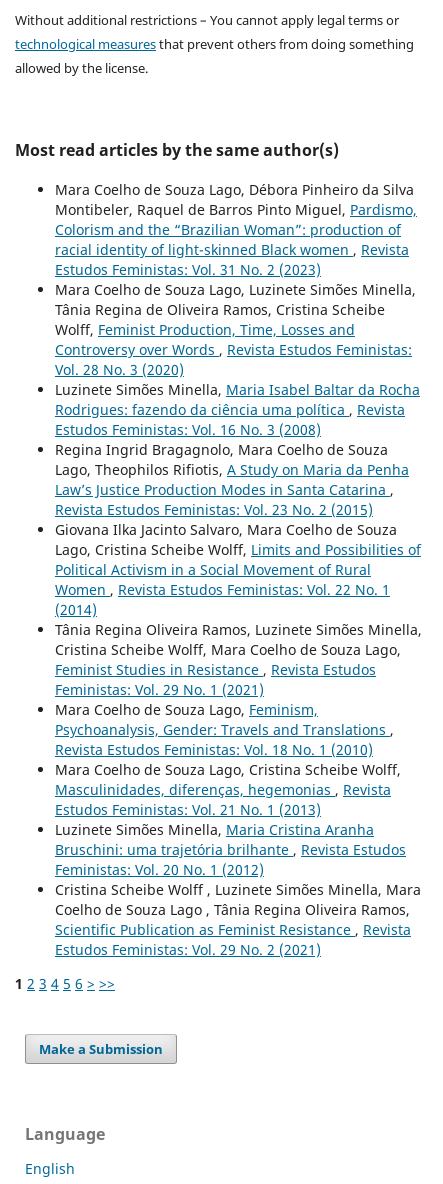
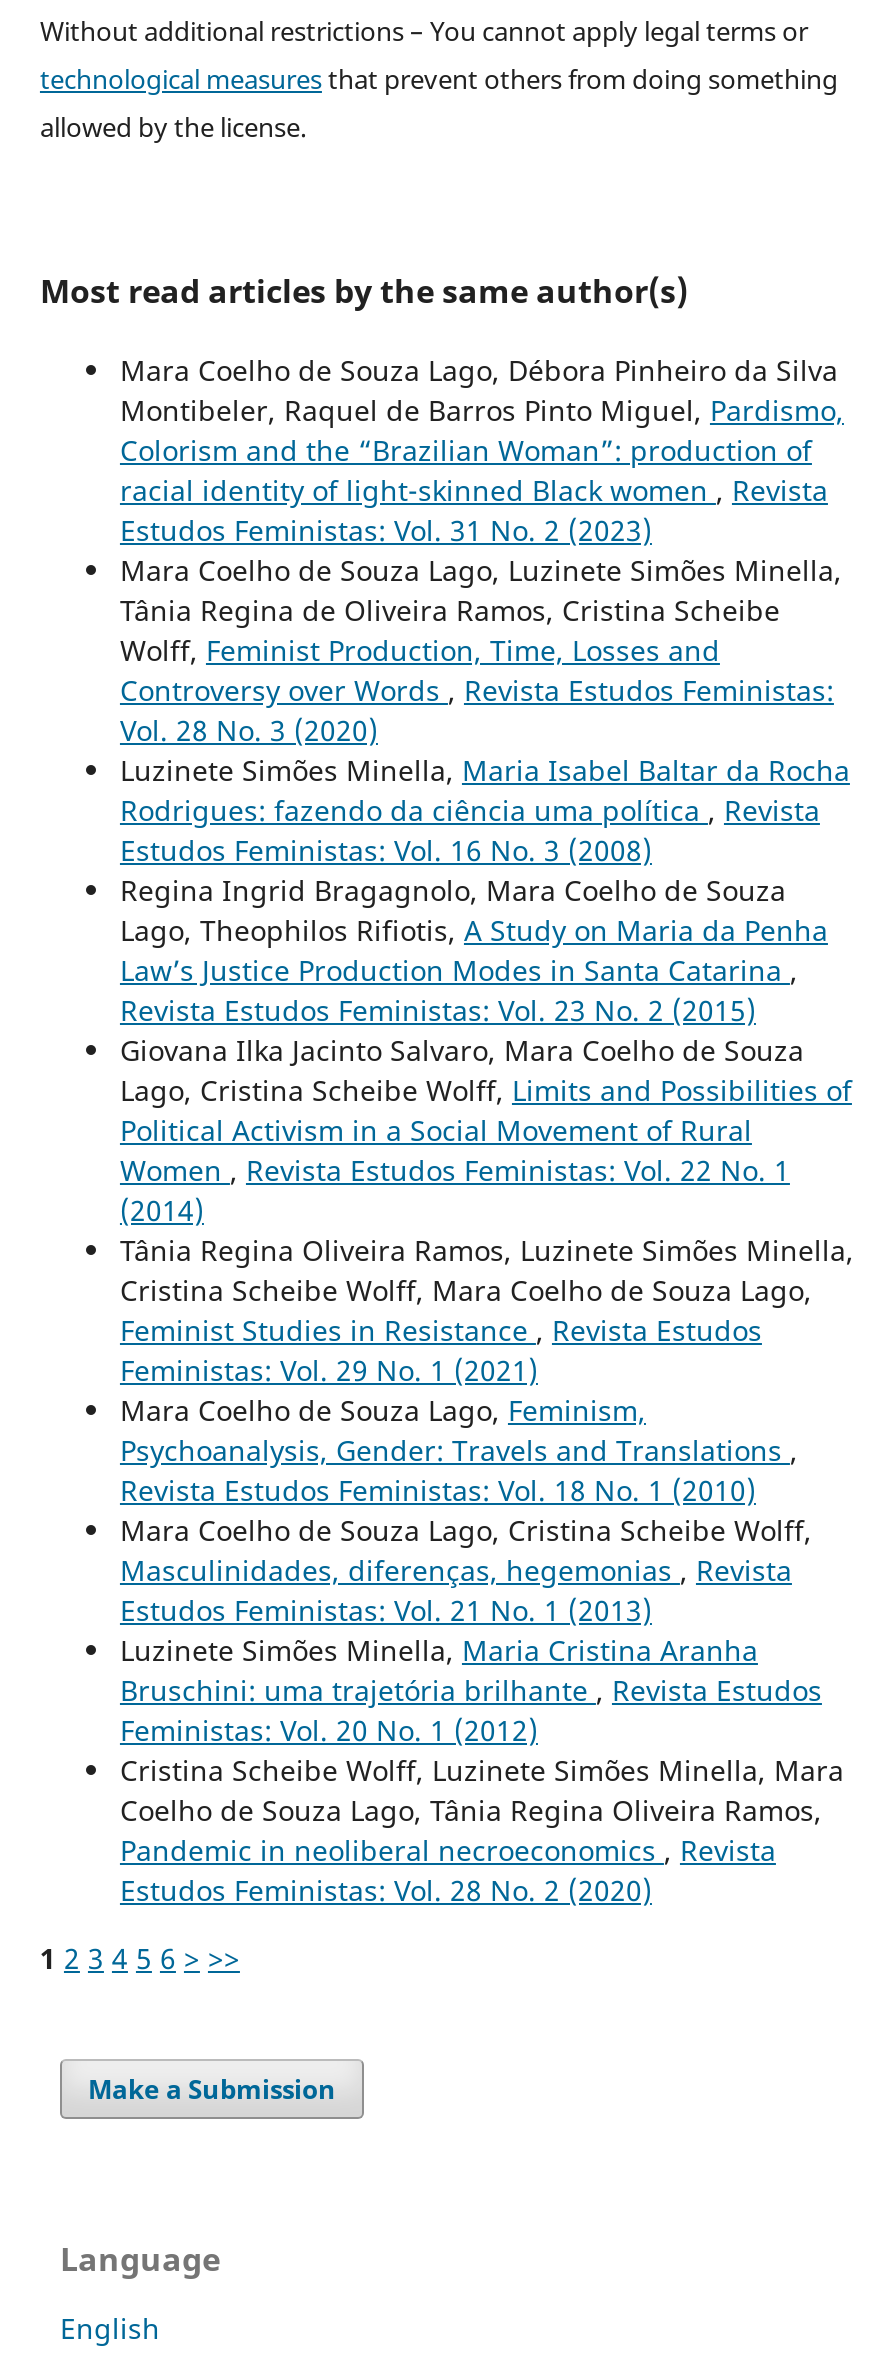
- Cristina Scheibe Wolff , Luzinete Simões Minella, Mara
- Coelho de Souza Lago , Tânia Regina Oliveira Ramos,
- Scientific Publication as Feminist Resistance, Revista
- Estudos Feministas: Vol. 29 No. 2 (2021)
+ Cristina Scheibe Wolff, Luzinete Simões Minella, Mara
+ Coelho de Souza Lago, Tânia Regina Oliveira Ramos,
+ Pandemic in neoliberal necroeconomics, Revista
+ Estudos Feministas: Vol. 28 No. 2 (2020)
